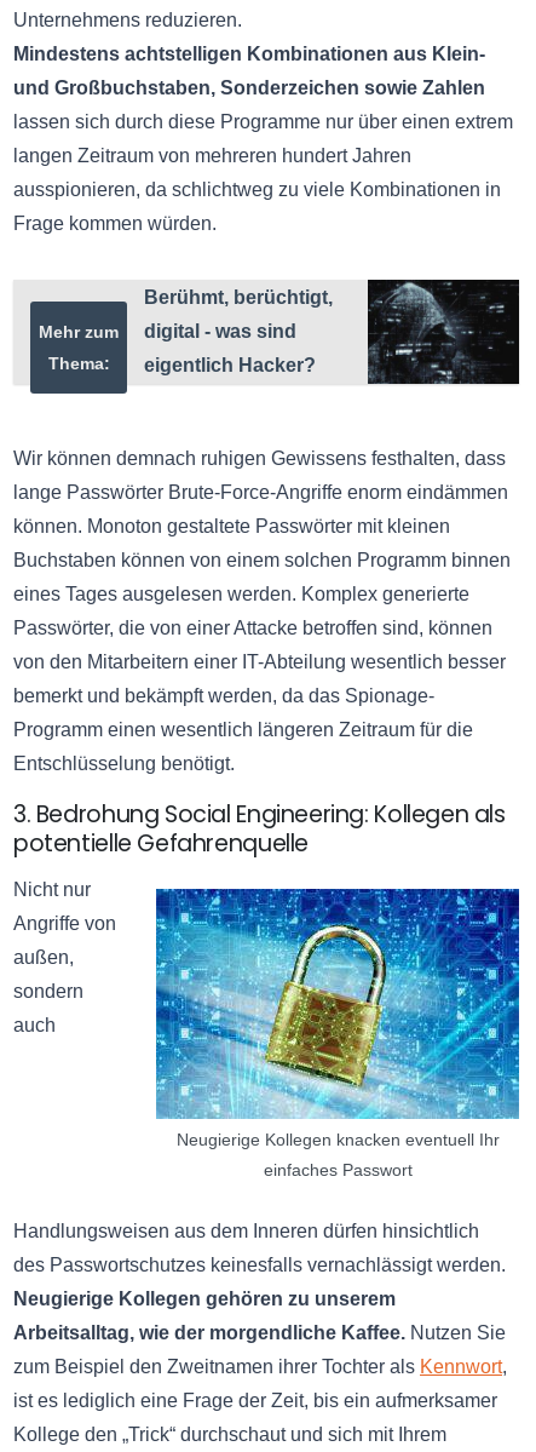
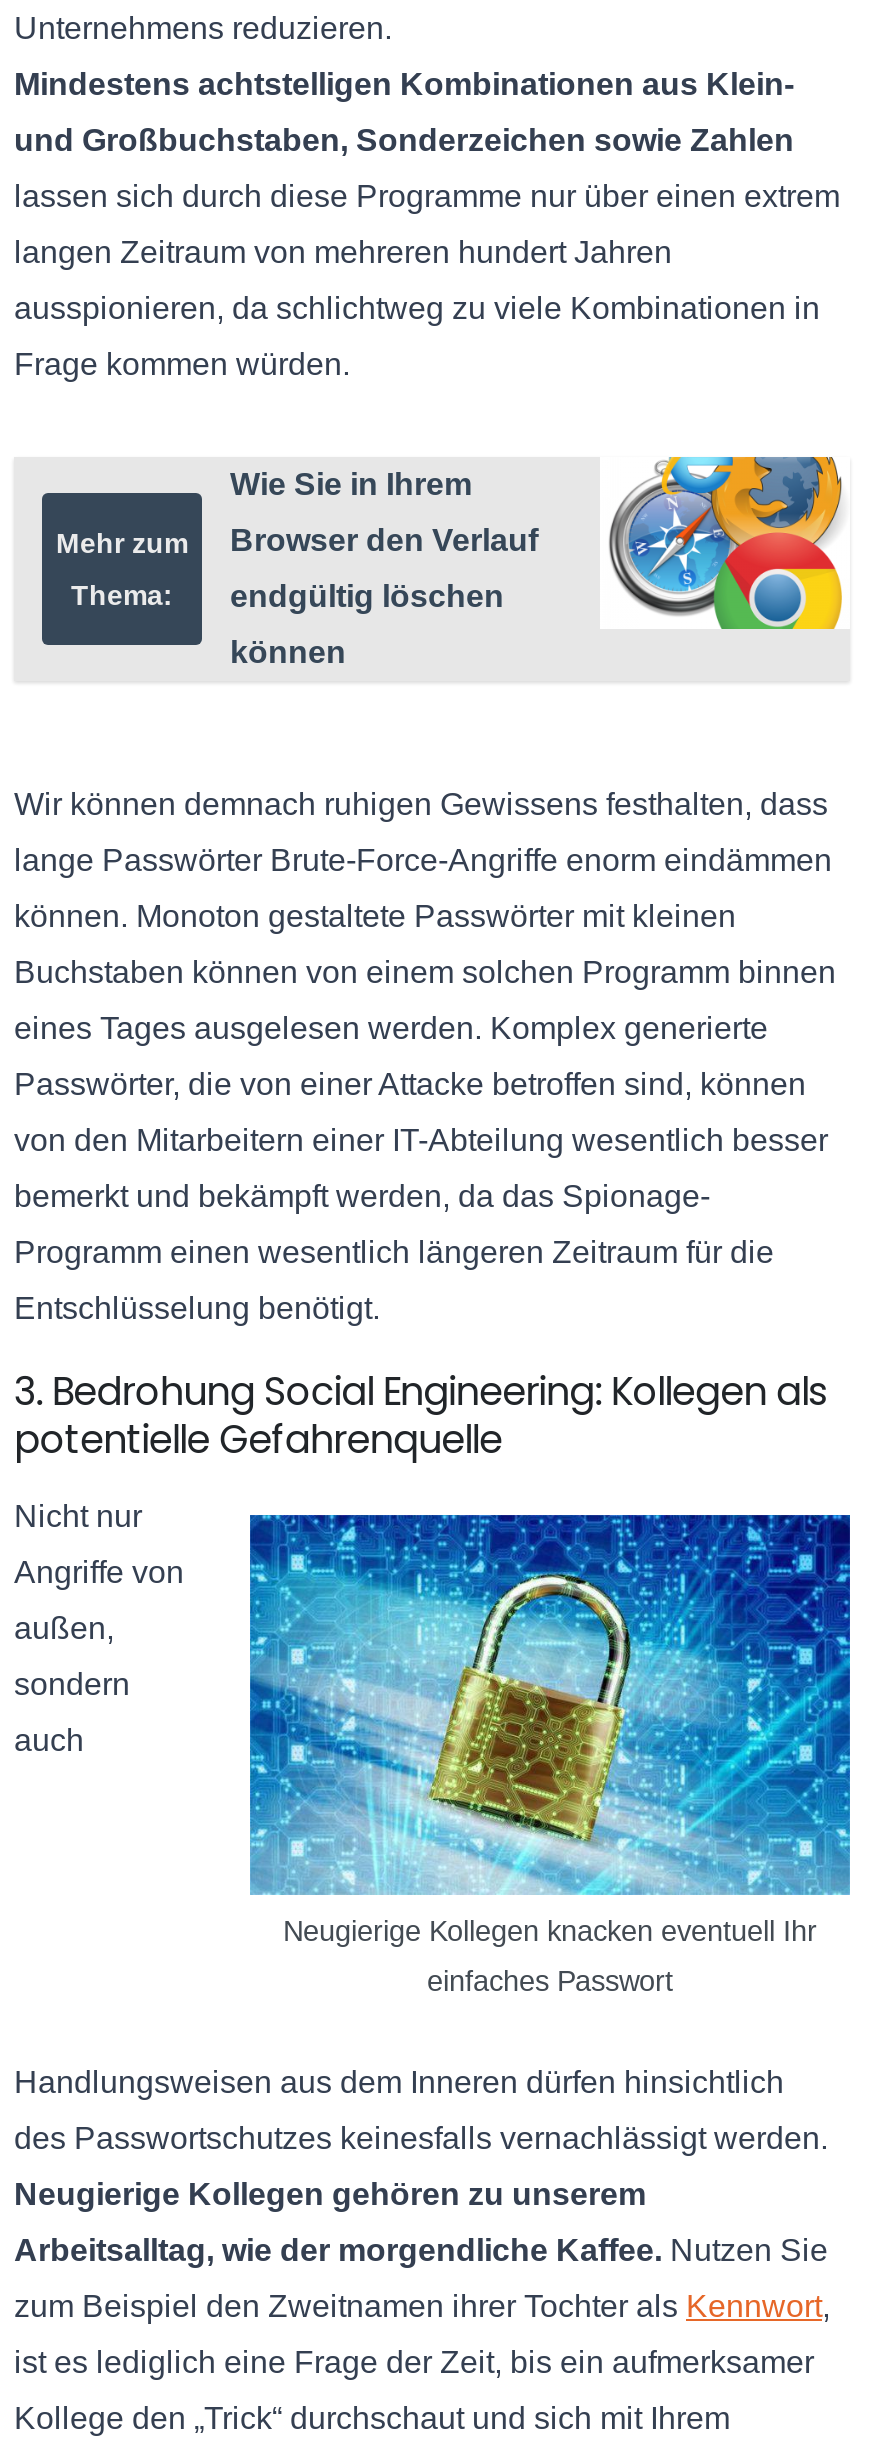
- [image]
- Berühmt, berüchtigt,
- digital - was sind
- eigentlich Hacker?
+ [image]
+ Wie Sie in Ihrem
+ Browser den Verlauf
+ endgültig löschen
+ können
